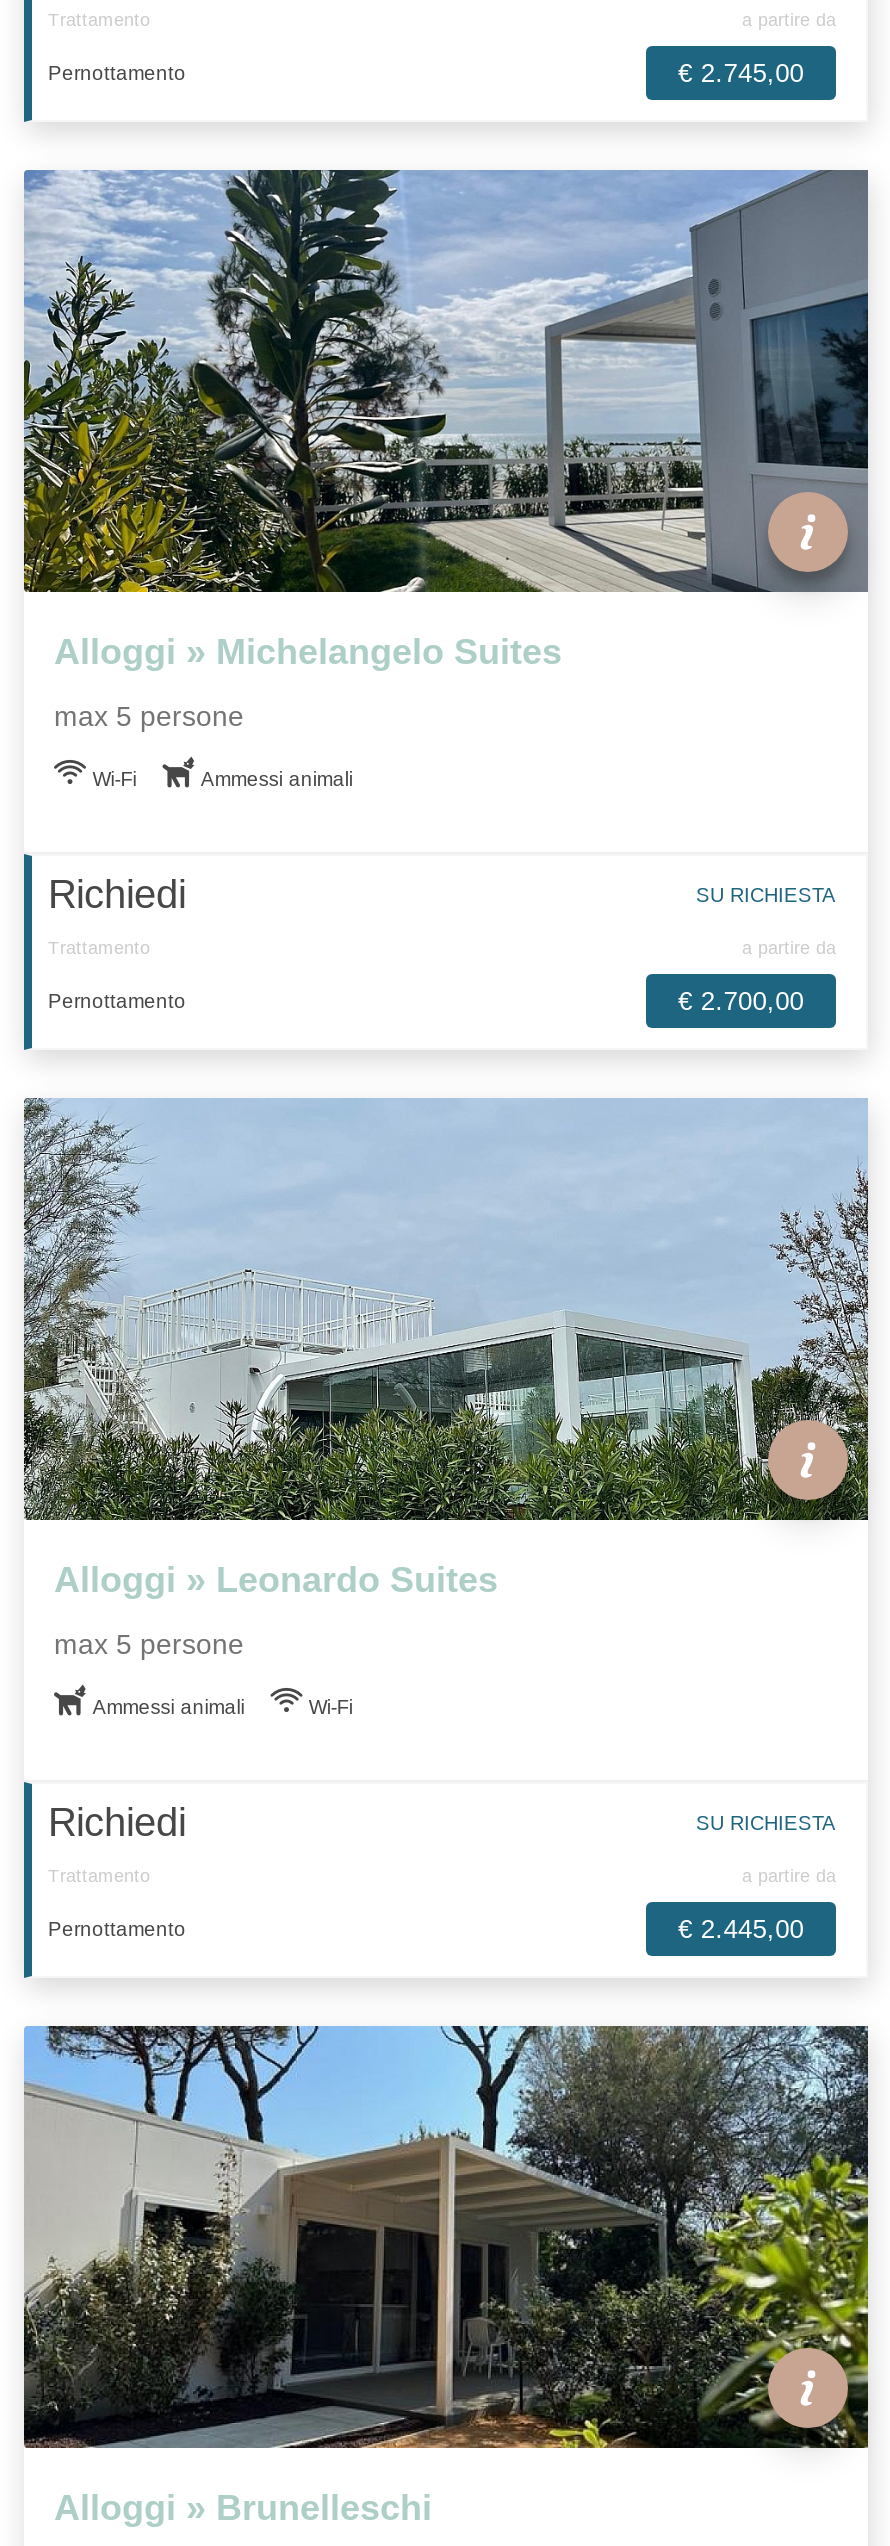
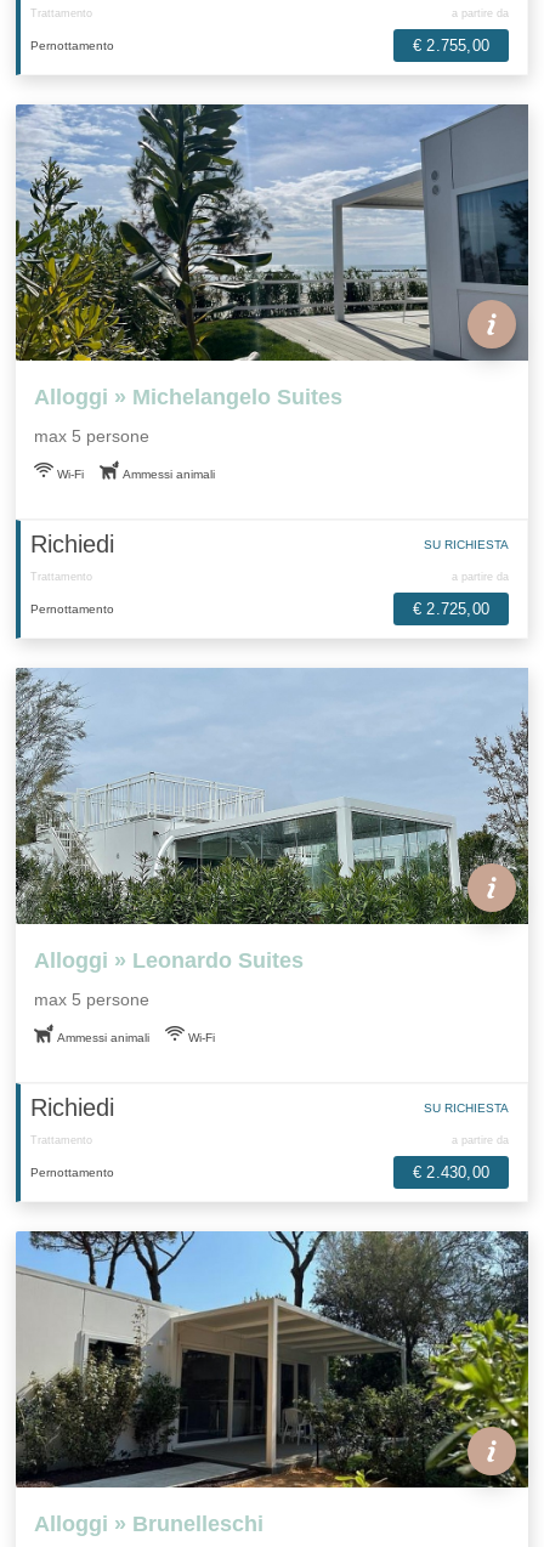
- € 2.745,00
+ € 2.755,00

- € 2.700,00
+ € 2.725,00

- € 2.445,00
+ € 2.430,00
